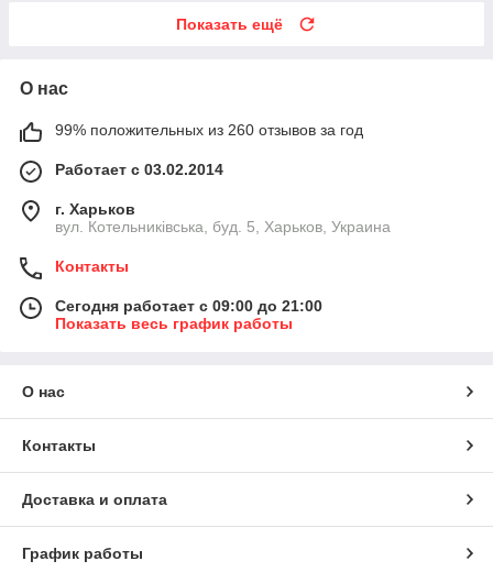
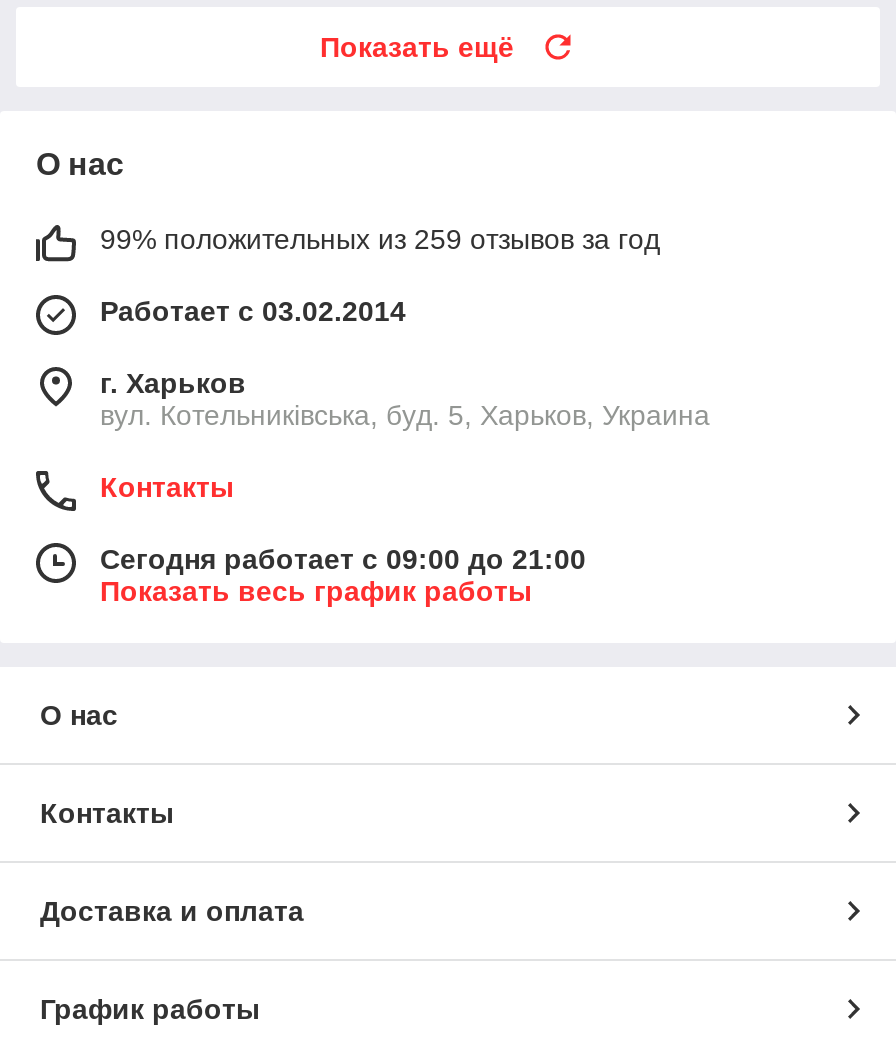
- 99% положительных из 260 отзывов за год
+ 99% положительных из 259 отзывов за год
